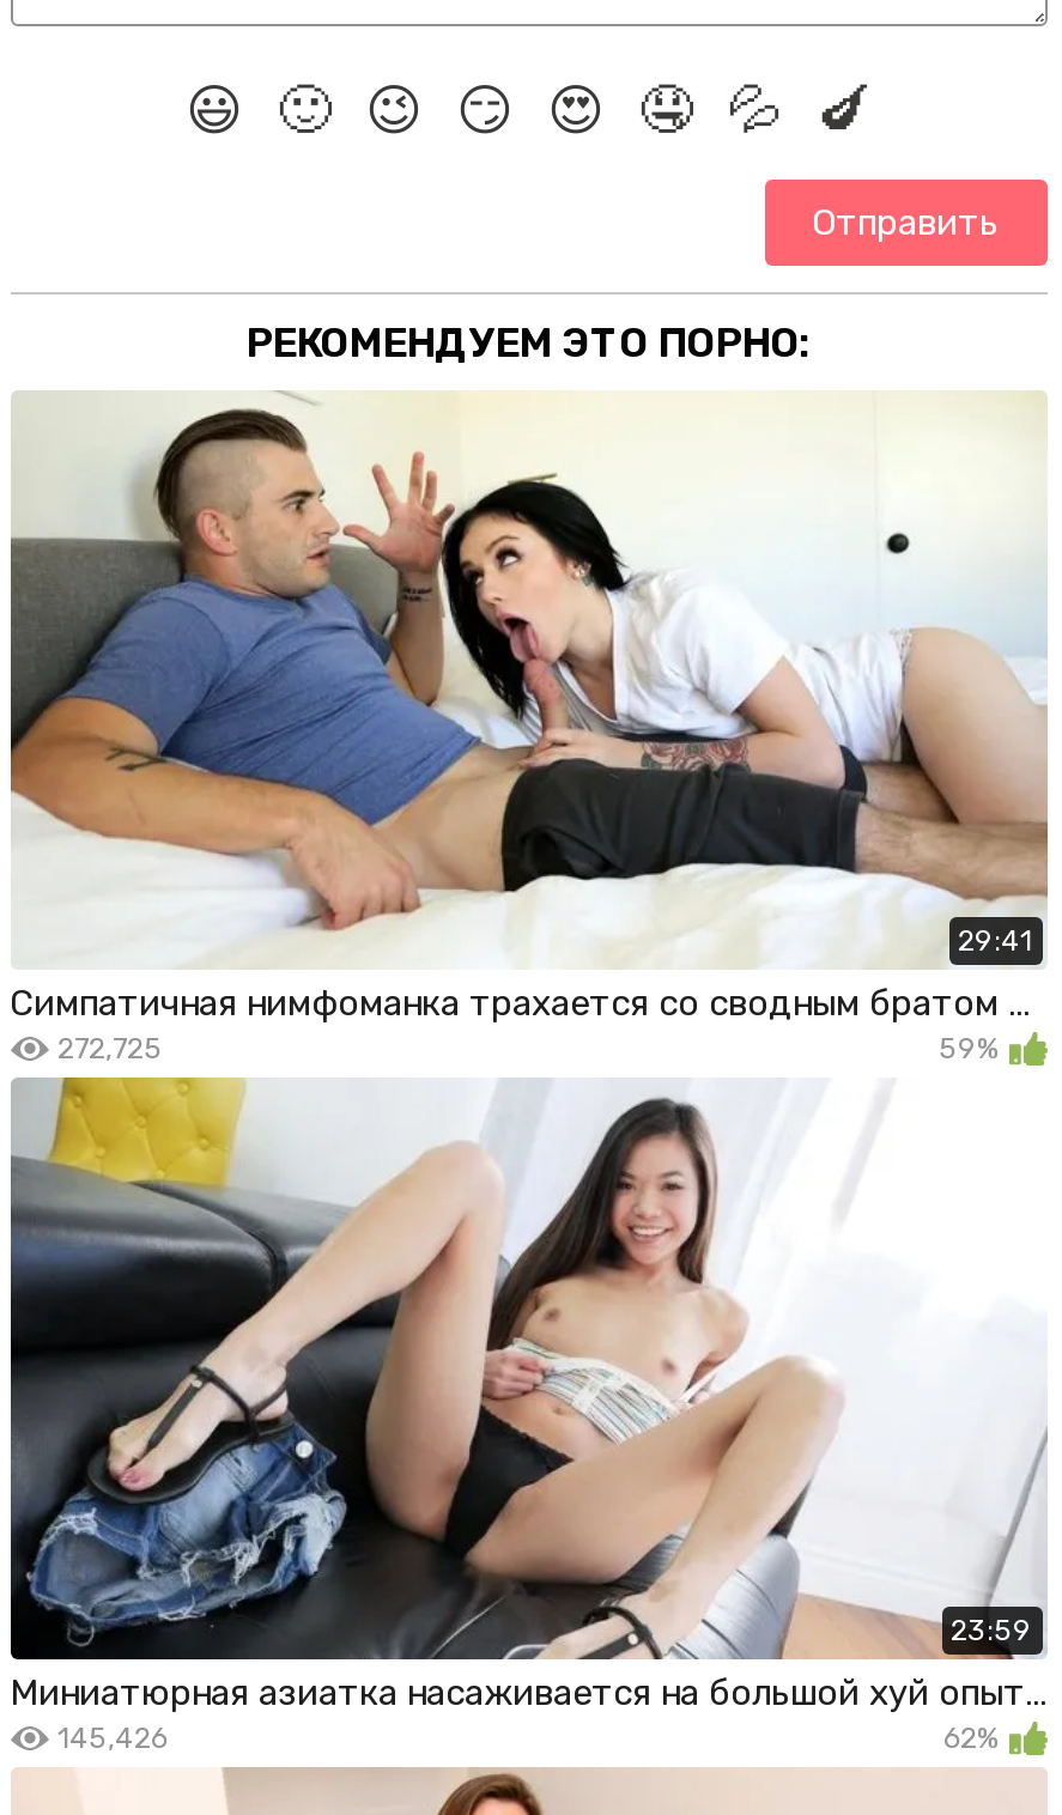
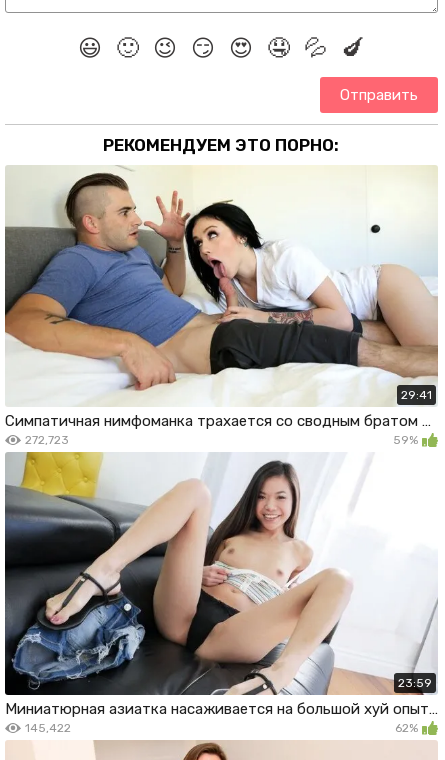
- 272,725
+ 272,723

- 145,426
+ 145,422
